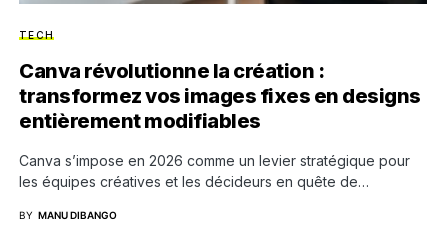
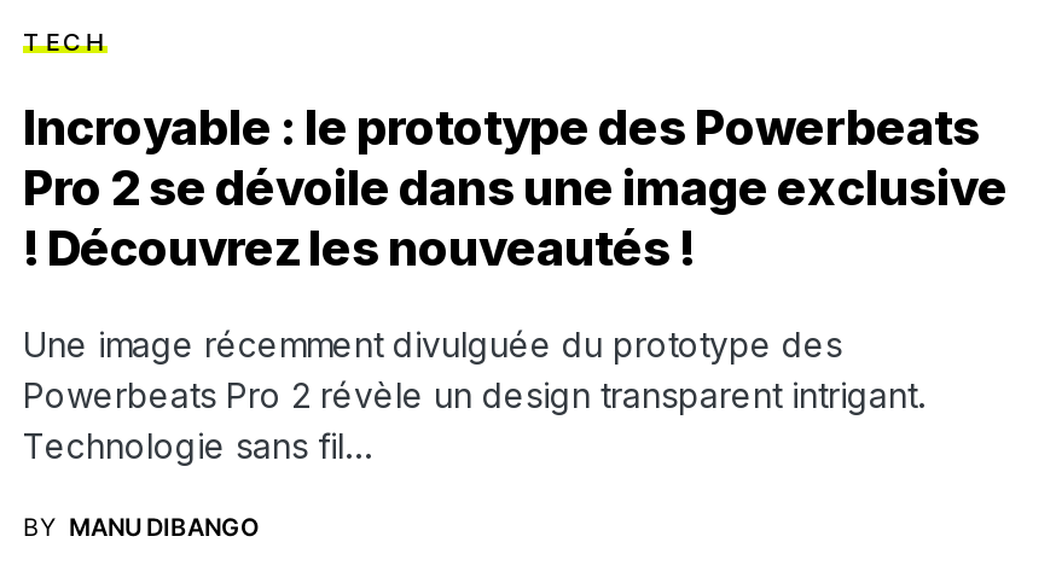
- Canva révolutionne la création :
- transformez vos images fixes en designs
- entièrement modifiables
+ Incroyable : le prototype des Powerbeats
+ Pro 2 se dévoile dans une image exclusive
+ ! Découvrez les nouveautés !

- Canva s’impose en 2026 comme un levier stratégique pour
- les équipes créatives et les décideurs en quête de…
+ Une image récemment divulguée du prototype des
+ Powerbeats Pro 2 révèle un design transparent intrigant.
+ Technologie sans fil…
